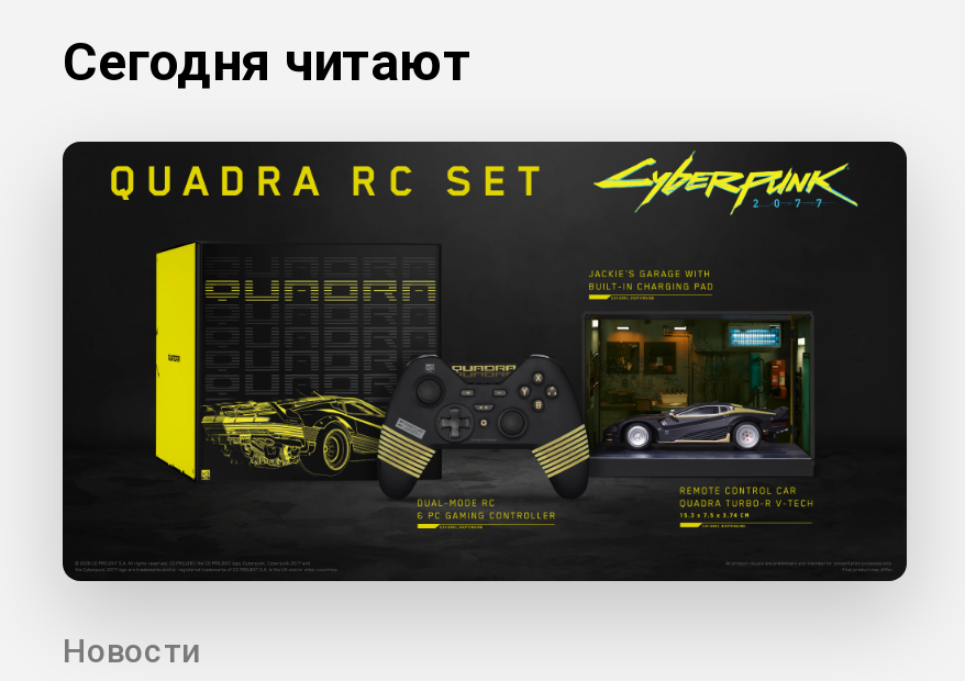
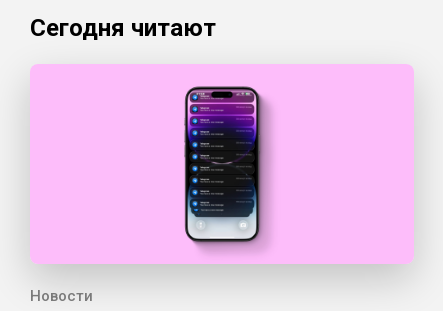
- [image]
+ [image]
